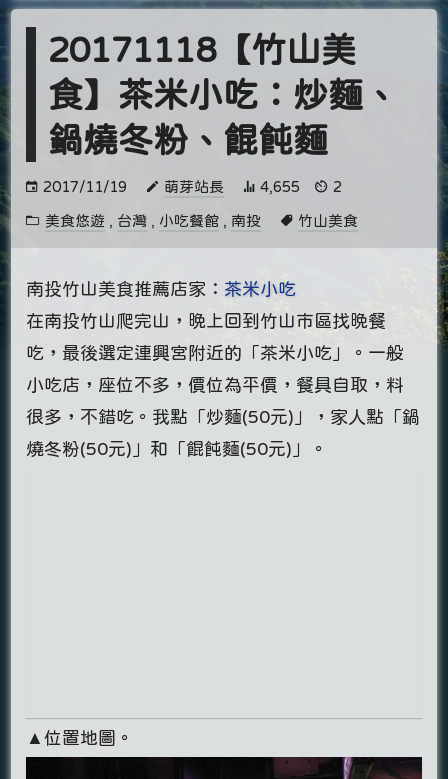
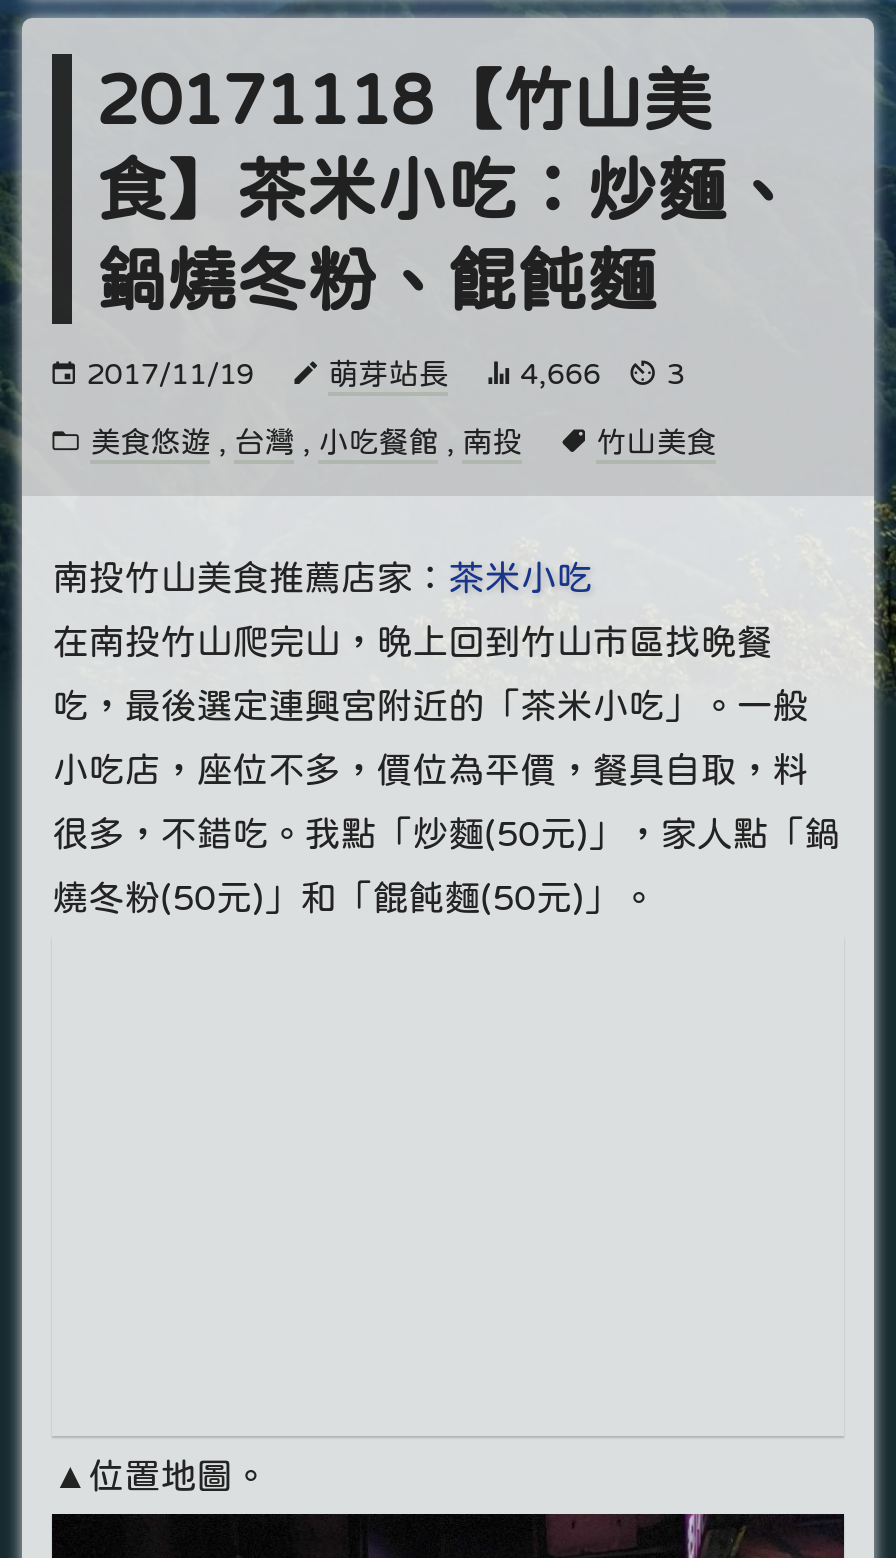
- 4,655
+ 4,666

- 2
+ 3
